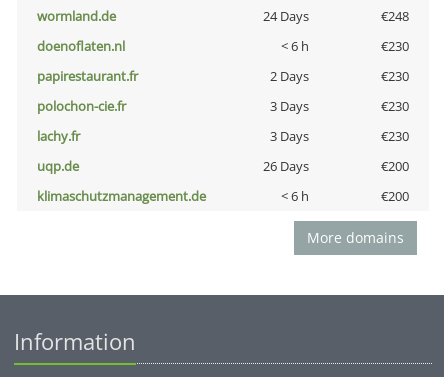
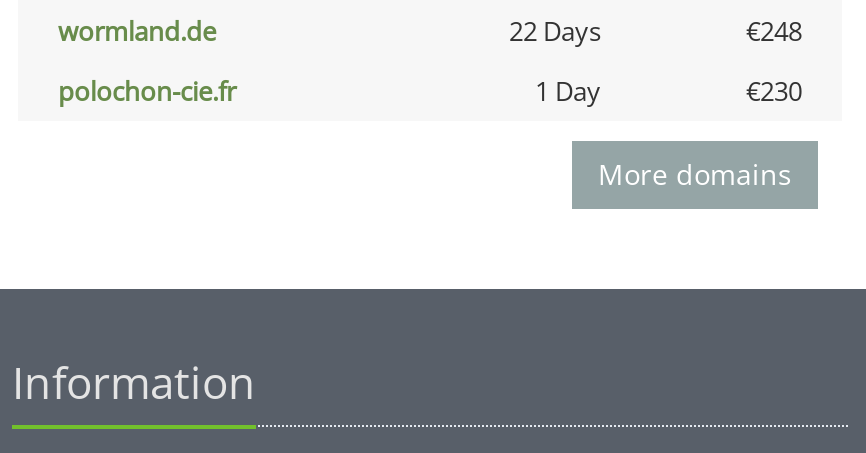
- 24 Days
+ 22 Days

- doenoflaten.nl
- < 6 h
+ 1 Day

- papirestaurant.fr
- 2 Days
- €230
- 3 Days
- €230
- lachy.fr
- 3 Days
- €230
- uqp.de
- 26 Days
- €200
- klimaschutzmanagement.de
- < 6 h
- €200

moved up: polochon-cie.fr
